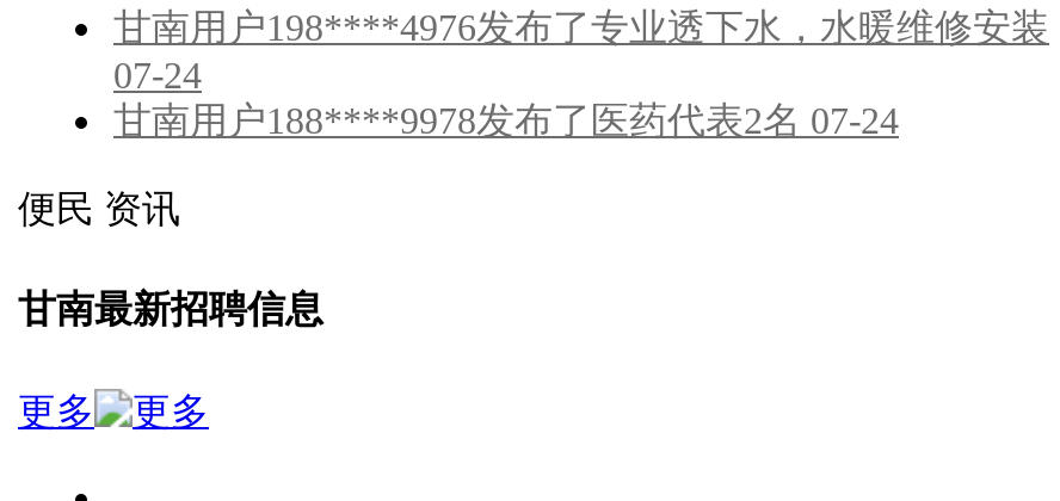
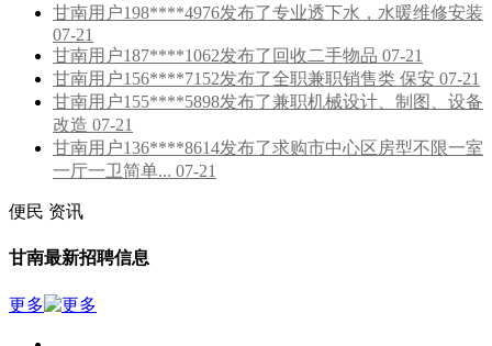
- 07-24
- 甘南用户188****9978发布了医药代表2名 07-24
+ 07-21
+ 甘南用户187****1062发布了回收二手物品 07-21
+ 甘南用户156****7152发布了全职兼职销售类 保安 07-21
+ 甘南用户155****5898发布了兼职机械设计、制图、设备
+ 改造 07-21
+ 甘南用户136****8614发布了求购市中心区房型不限一室
+ 一厅一卫简单... 07-21
